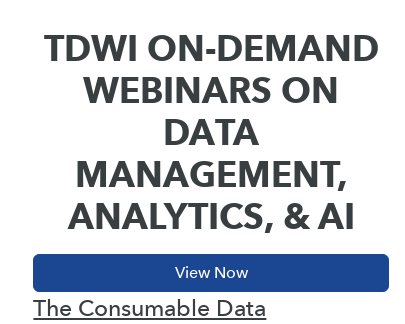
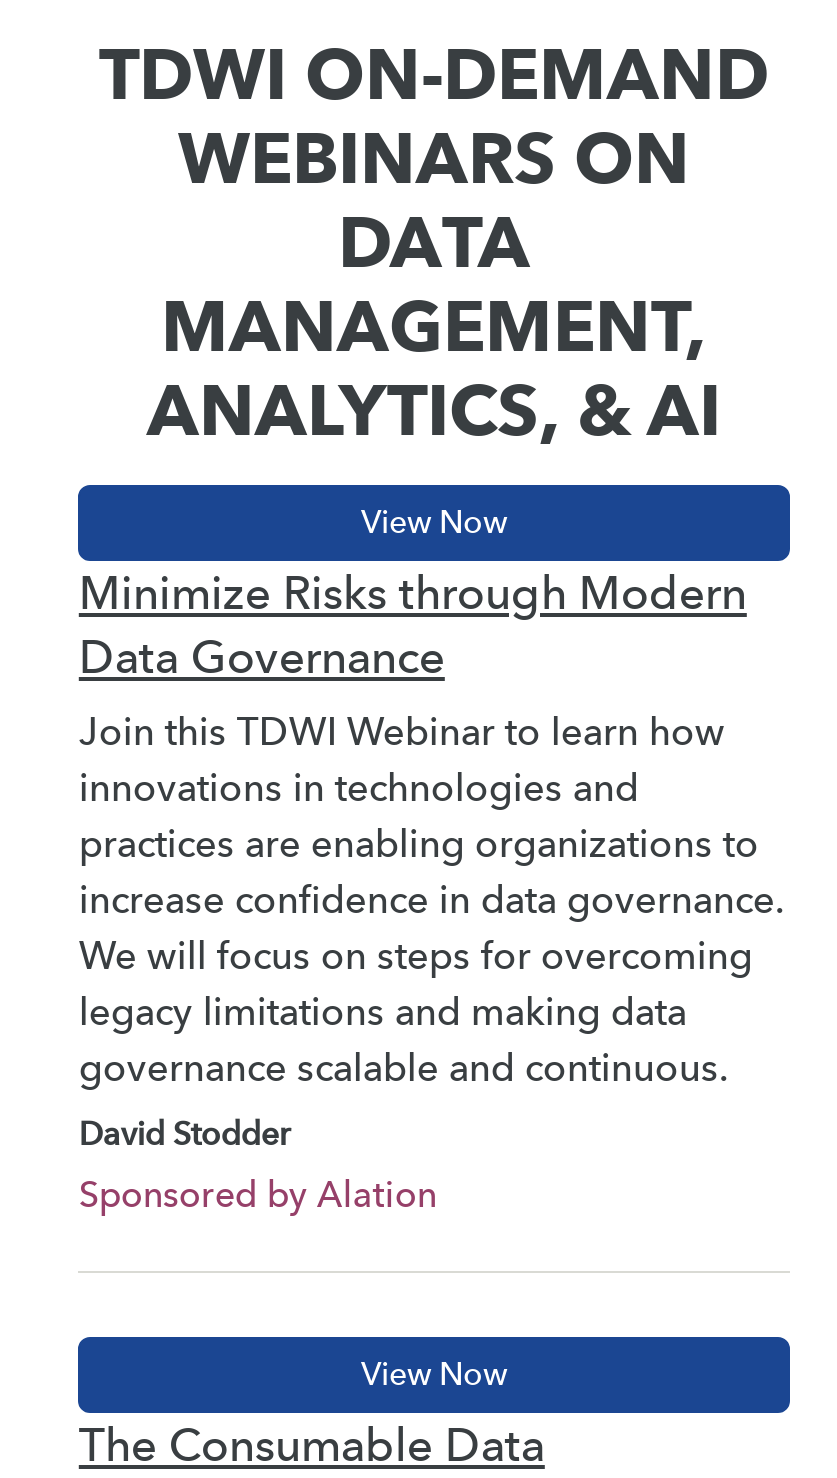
+ Minimize Risks through Modern
+ Data Governance
+ Join this TDWI Webinar to learn how
+ innovations in technologies and
+ practices are enabling organizations to
+ increase confidence in data governance.
+ We will focus on steps for overcoming
+ legacy limitations and making data
+ governance scalable and continuous.
+ David Stodder
+ Sponsored by Alation
